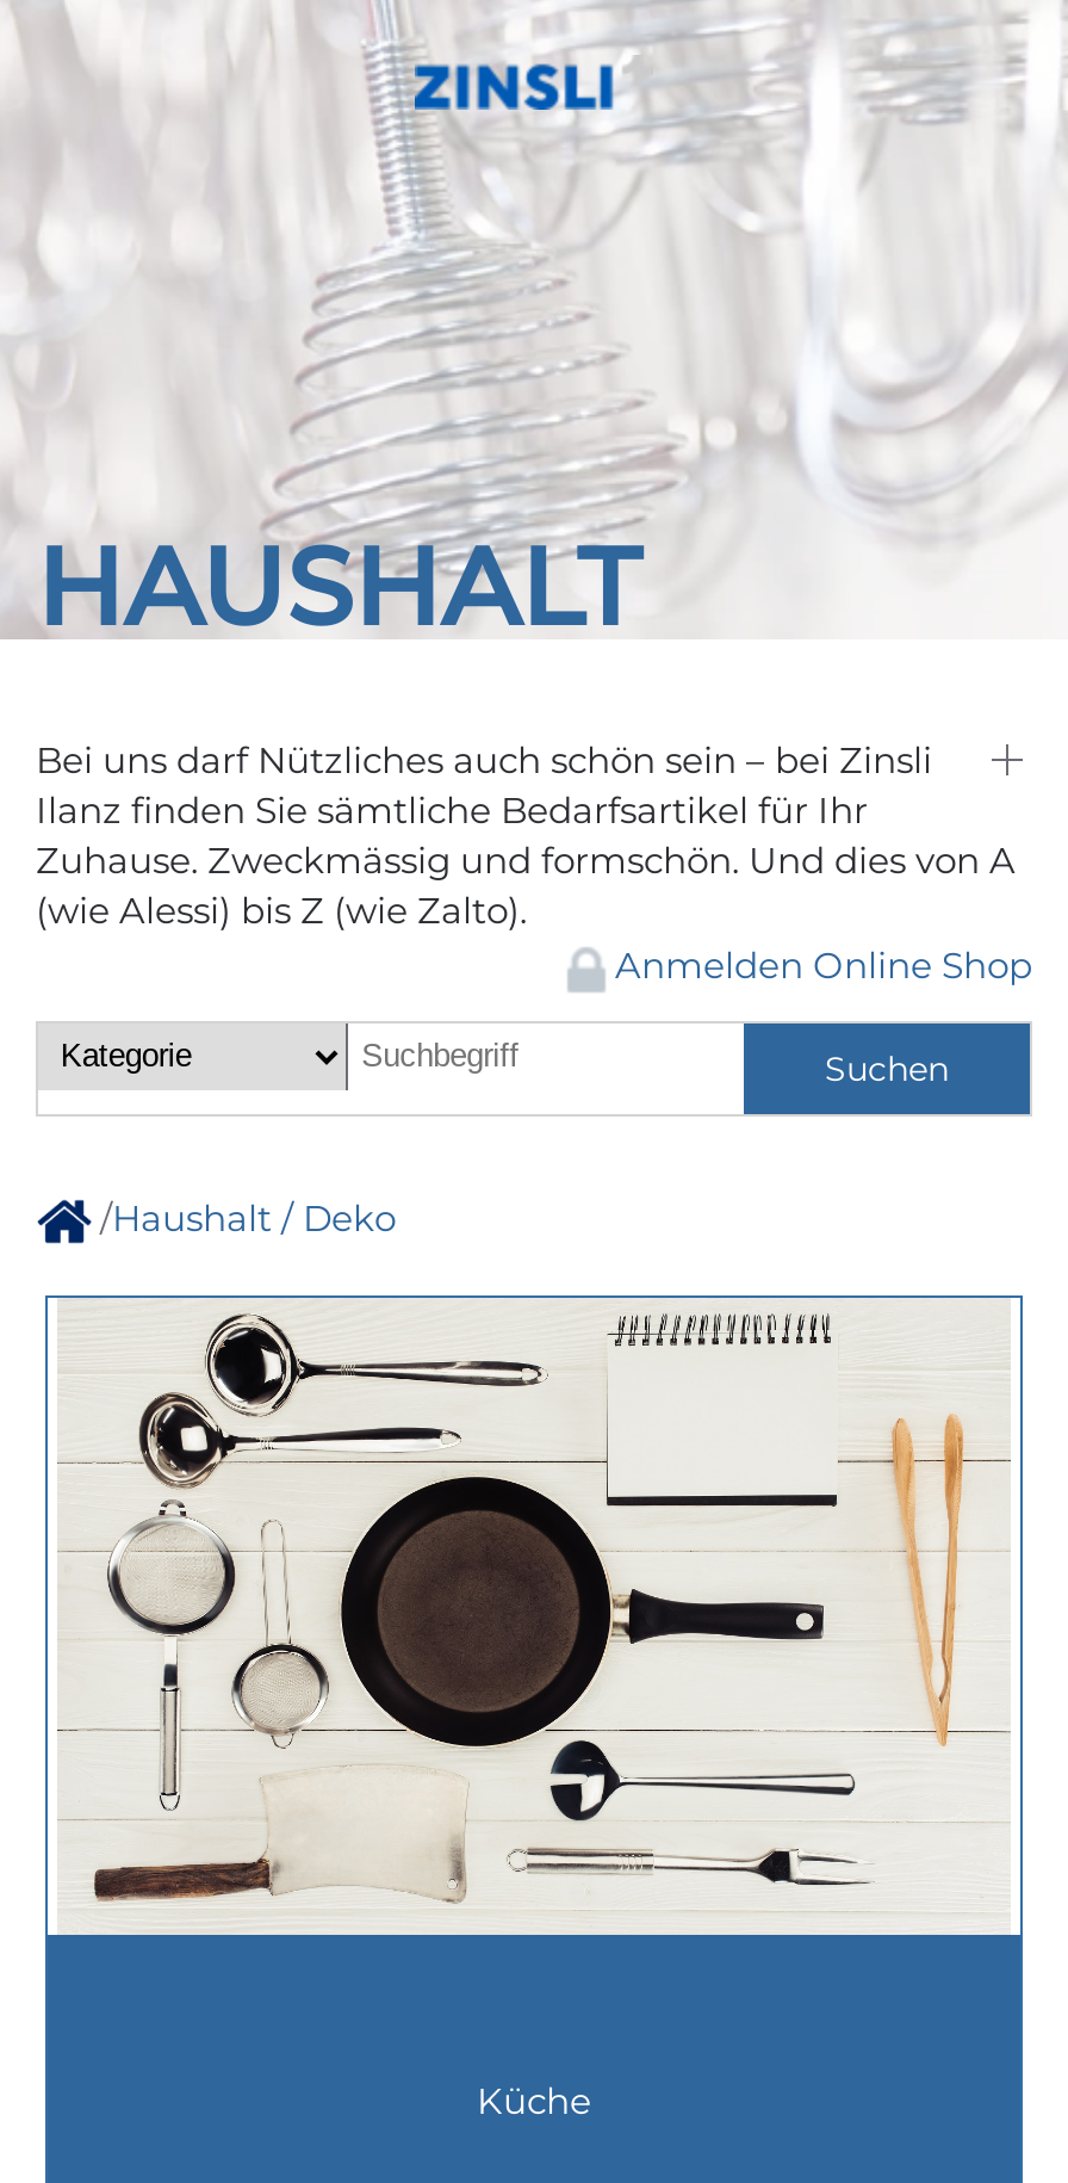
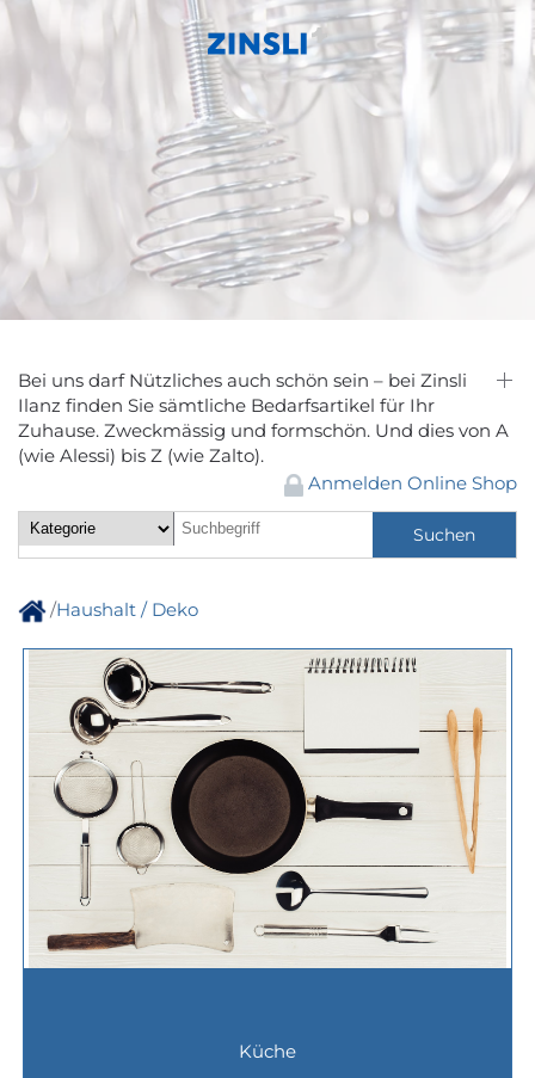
- HAUSHALT
